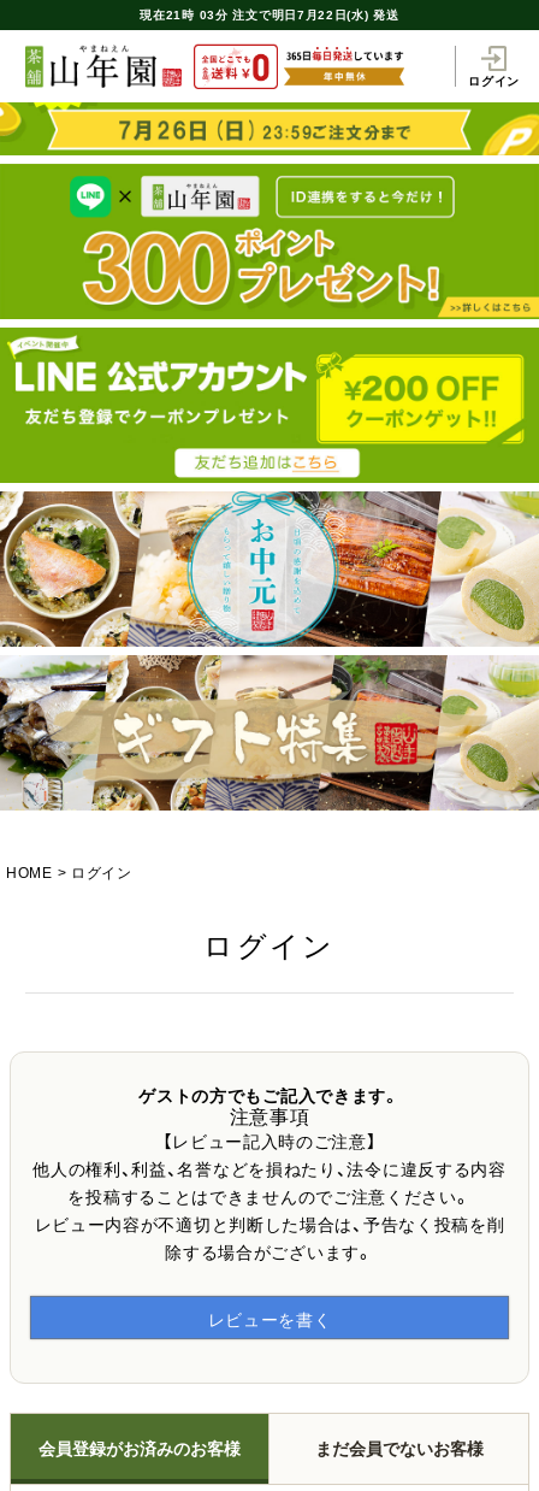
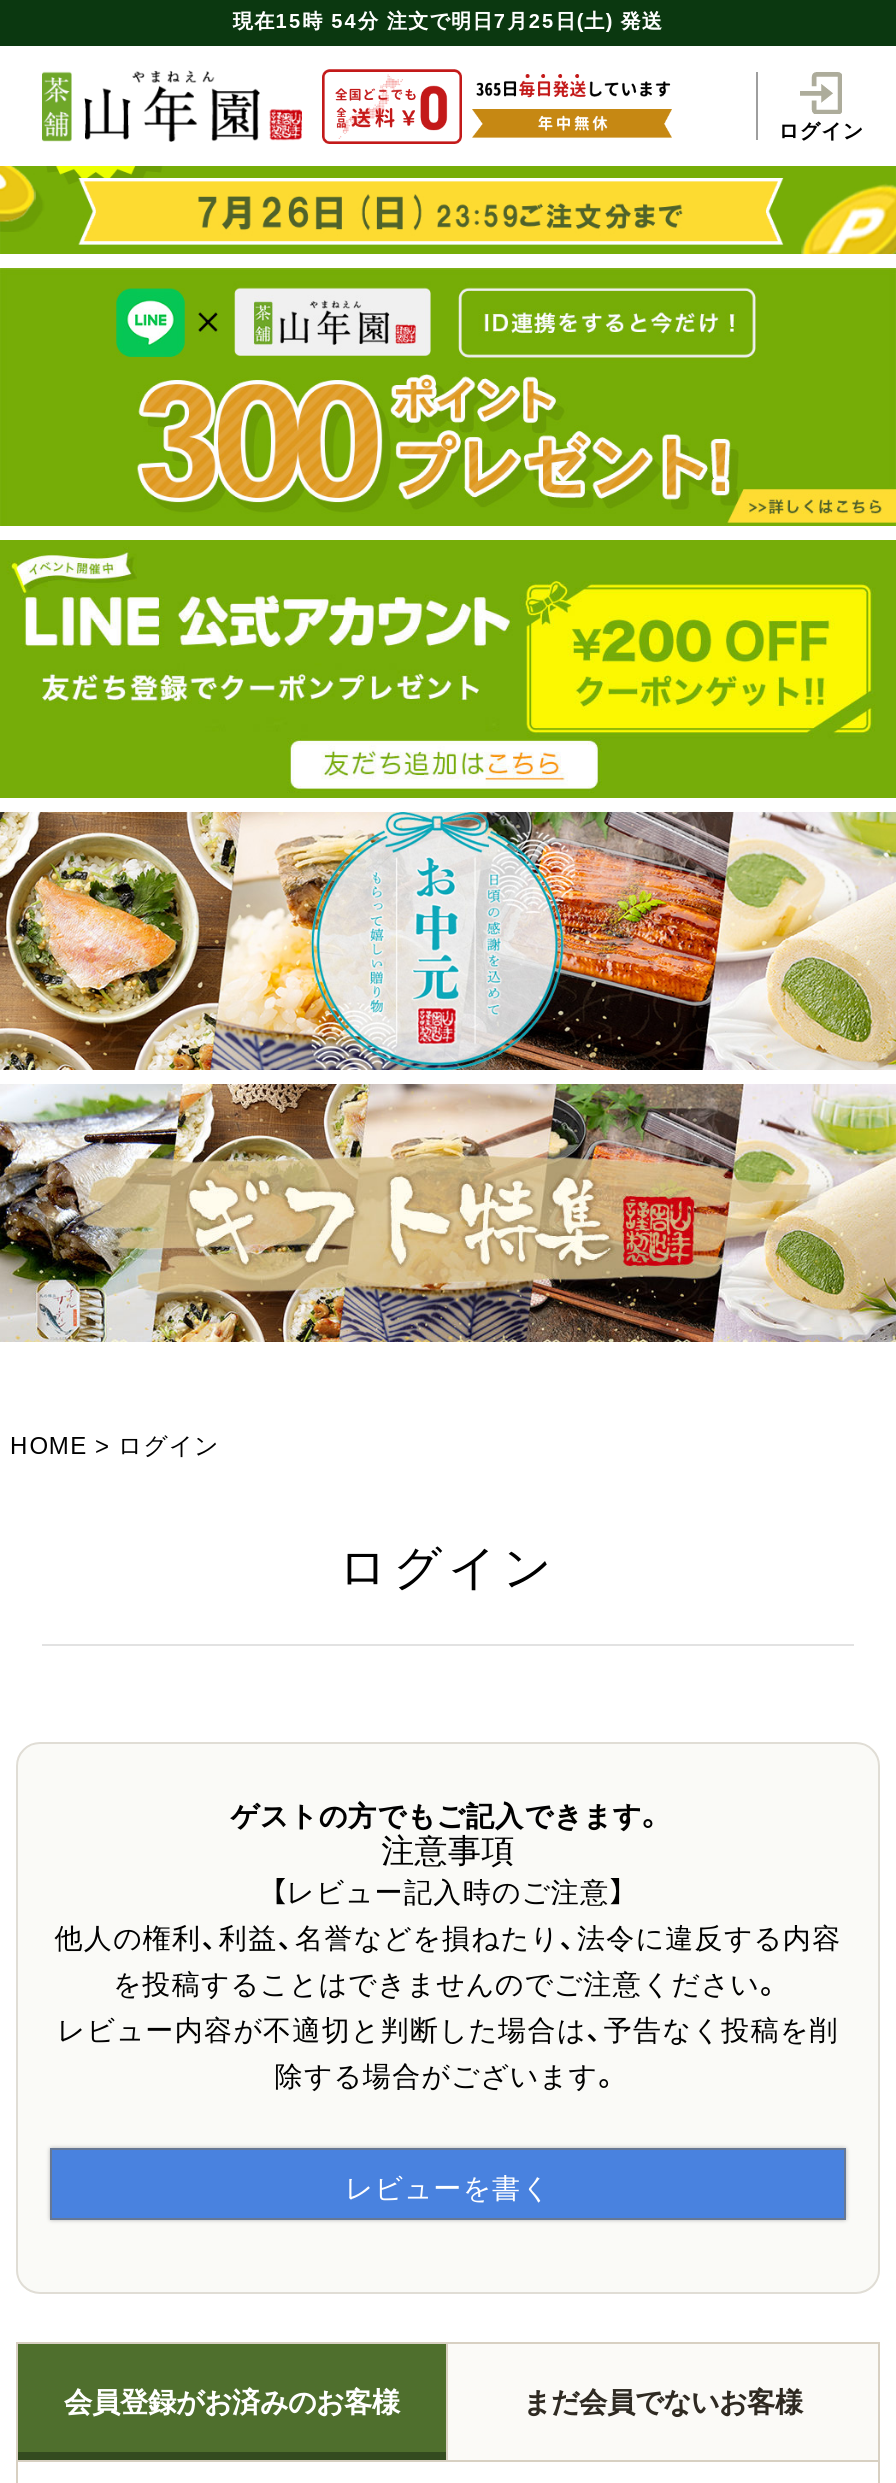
- 現在21時 03分注文で明日7月22日(水) 発送
+ 現在15時 54分注文で明日7月25日(土) 発送
